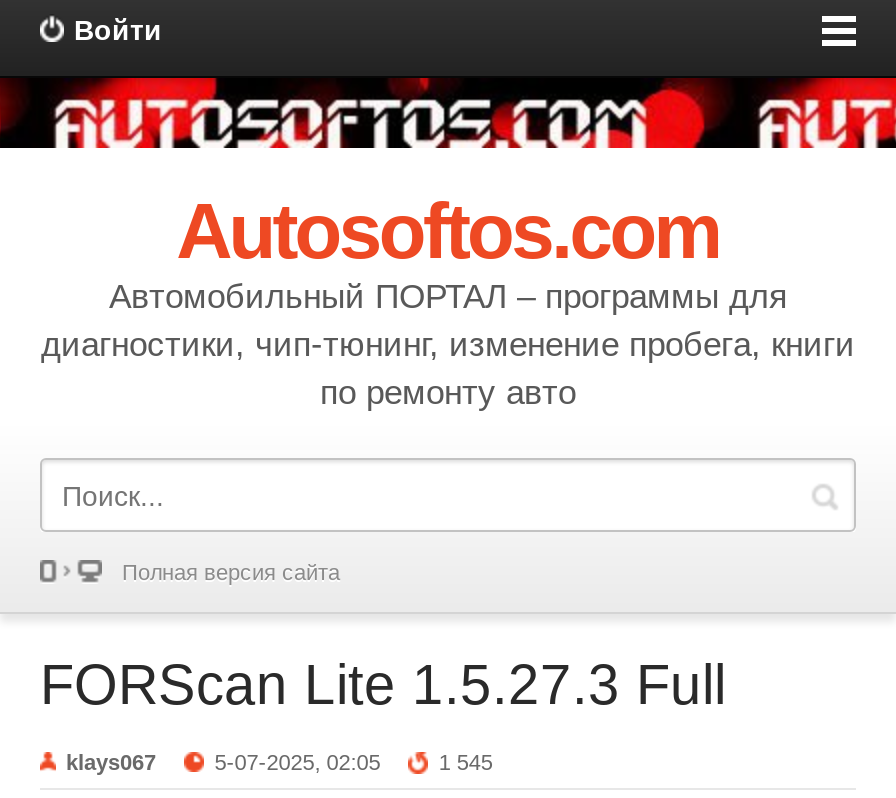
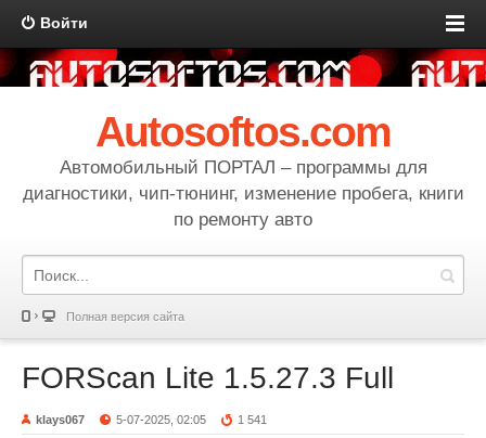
- 1 545
+ 1 541
